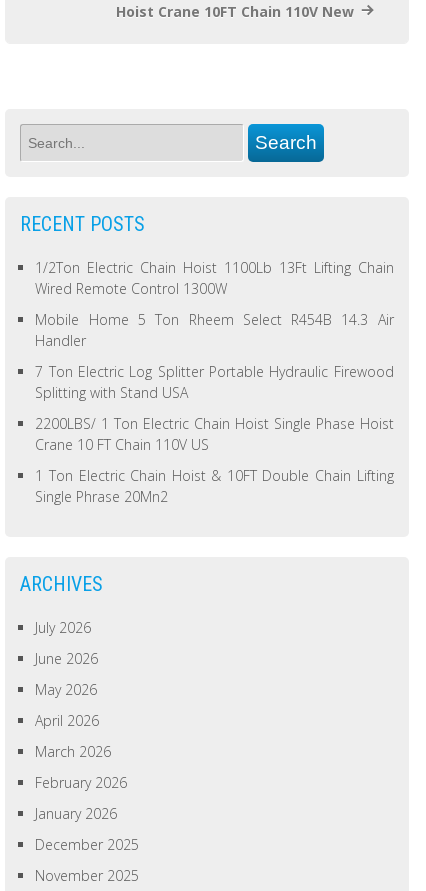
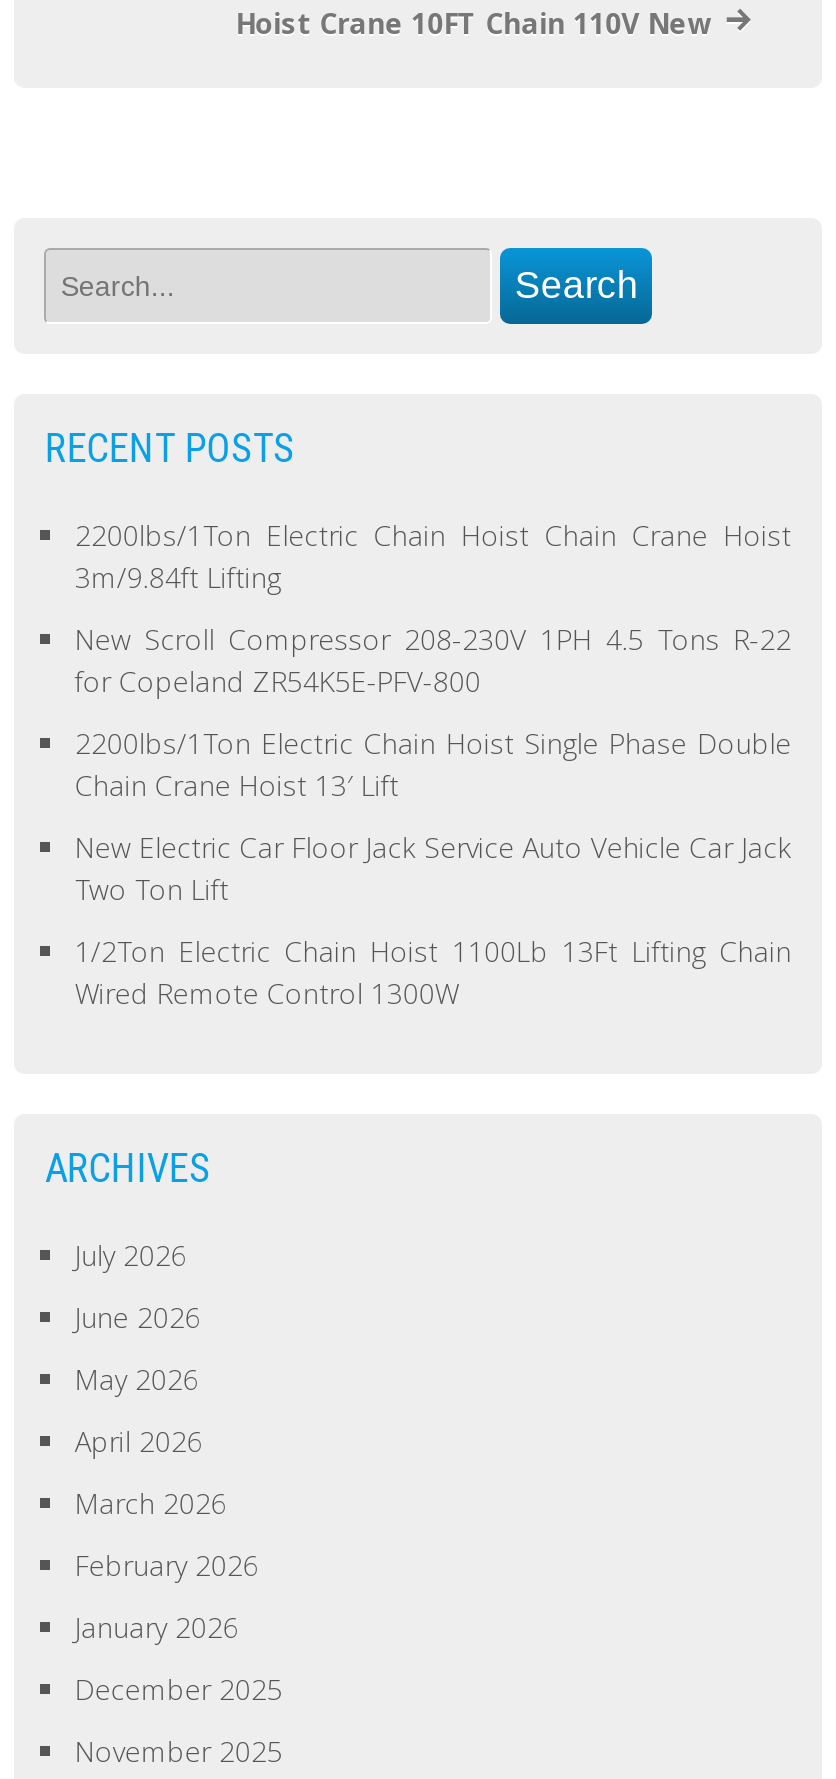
+ 2200lbs/1Ton Electric Chain Hoist Chain Crane Hoist
+ 3m/9.84ft Lifting
+ New Scroll Compressor 208-230V 1PH 4.5 Tons R-22
+ for Copeland ZR54K5E-PFV-800
+ 2200lbs/1Ton Electric Chain Hoist Single Phase Double
+ Chain Crane Hoist 13′ Lift
+ New Electric Car Floor Jack Service Auto Vehicle Car Jack
+ Two Ton Lift

moved down: 1/2Ton Electric Chain Hoist 1100Lb 13Ft Lifting Chain | Wired Remote Control 1300W

- Mobile Home 5 Ton Rheem Select R454B 14.3 Air
- Handler
- 7 Ton Electric Log Splitter Portable Hydraulic Firewood
- Splitting with Stand USA
- 2200LBS/ 1 Ton Electric Chain Hoist Single Phase Hoist
- Crane 10 FT Chain 110V US
- 1 Ton Electric Chain Hoist & 10FT Double Chain Lifting
- Single Phrase 20Mn2
